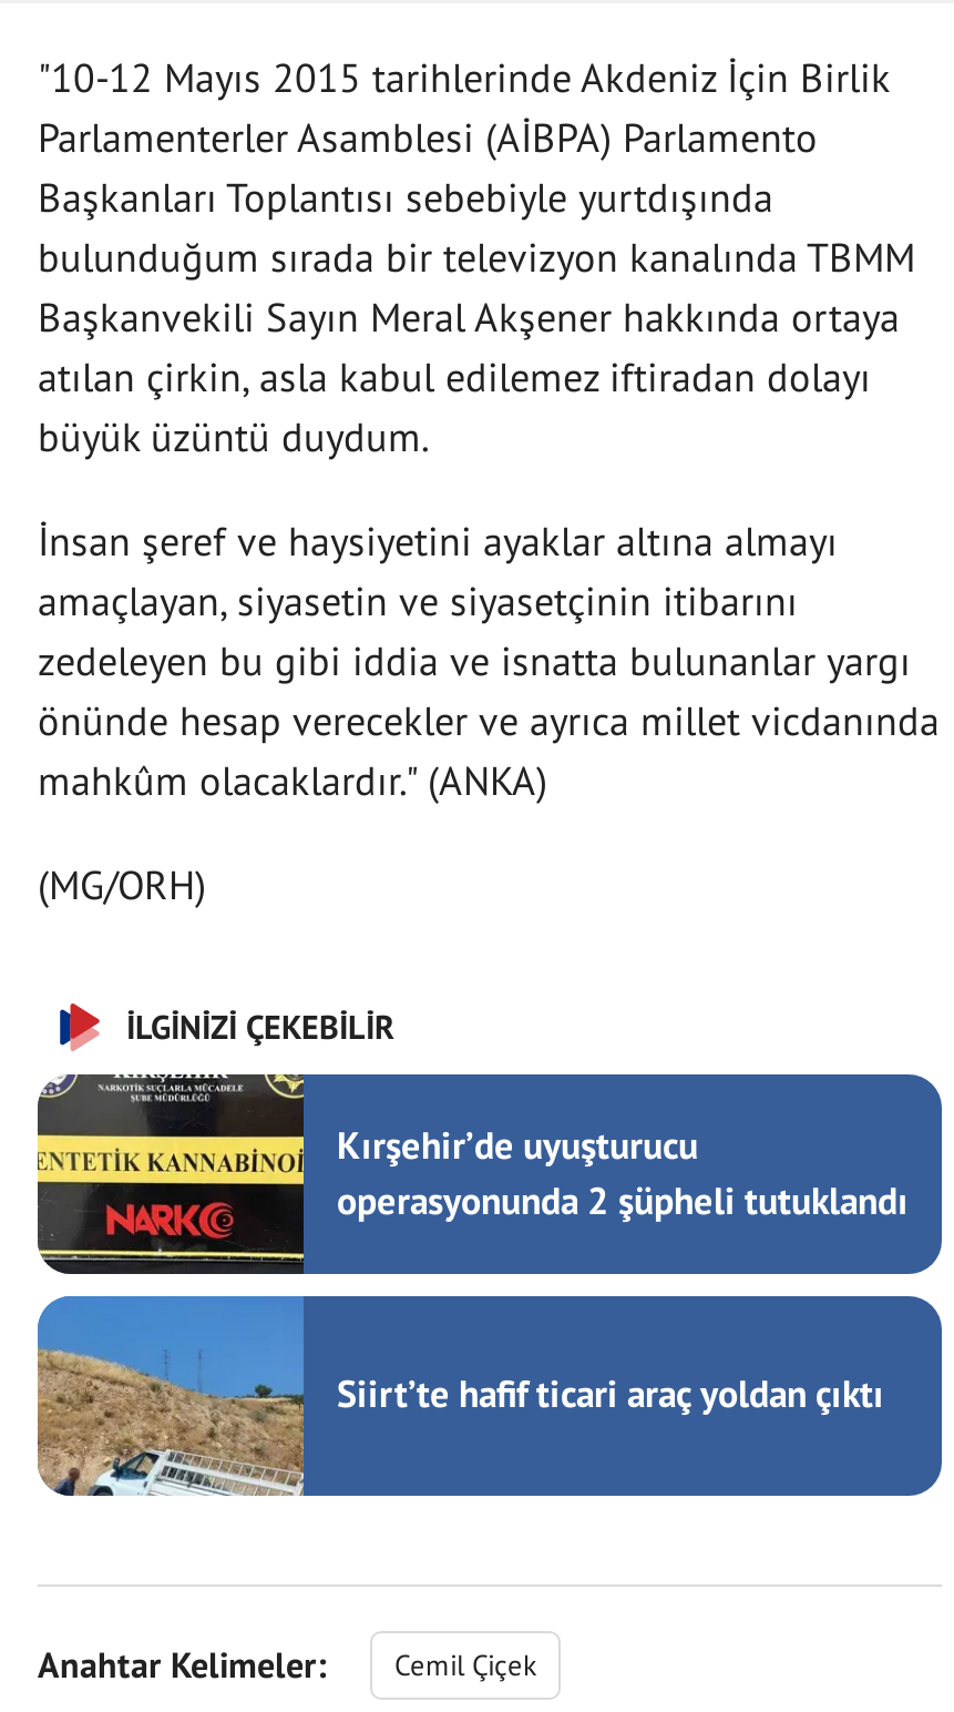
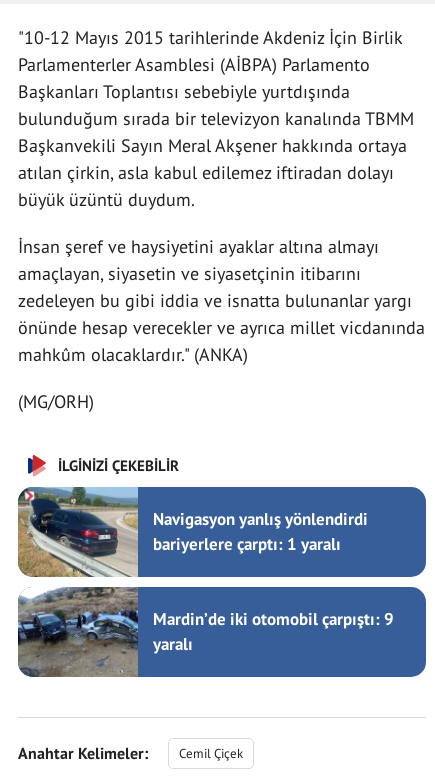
- [image]
- Kırşehir’de uyuşturucu
- operasyonunda 2 şüpheli tutuklandı
+ [image]
+ Navigasyon yanlış yönlendirdi
+ bariyerlere çarptı: 1 yaralı

- [image]
- Siirt’te hafif ticari araç yoldan çıktı
+ [image]
+ Mardin’de iki otomobil çarpıştı: 9
+ yaralı
